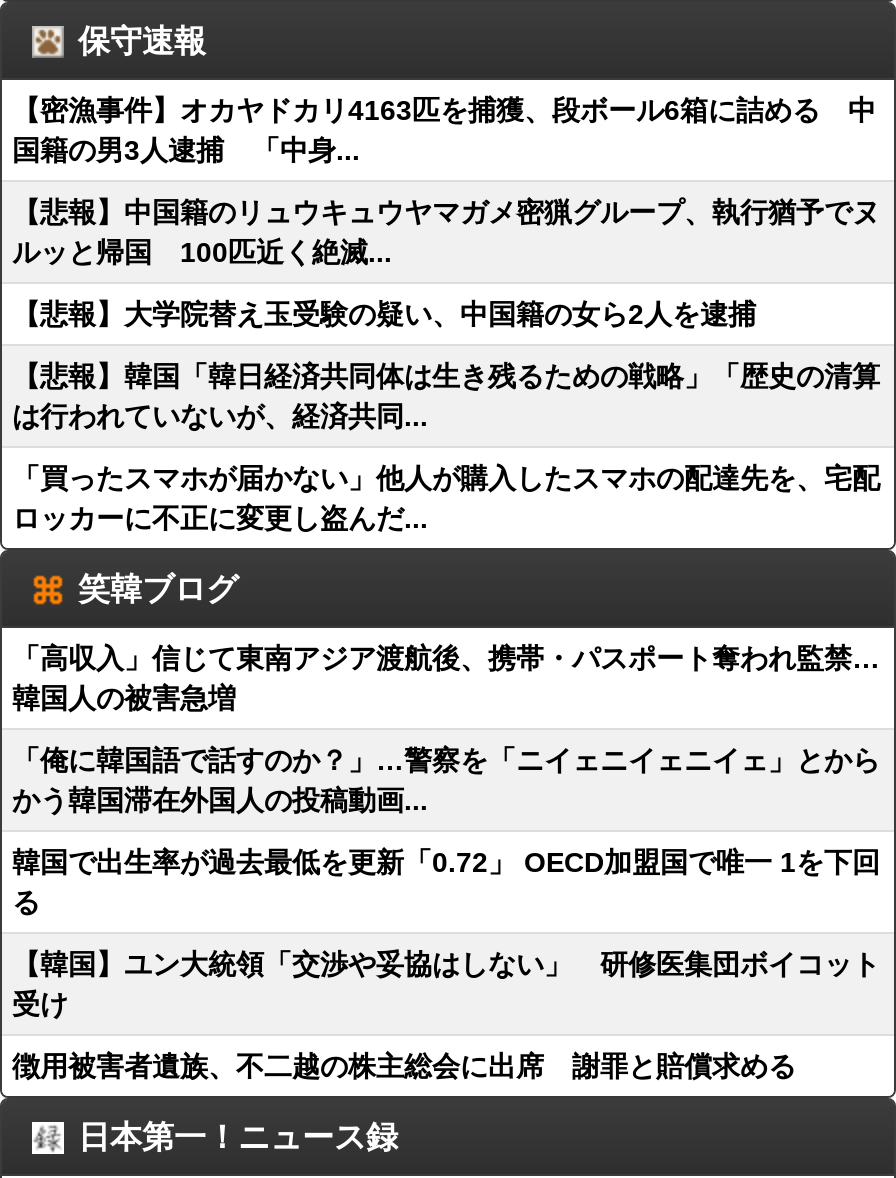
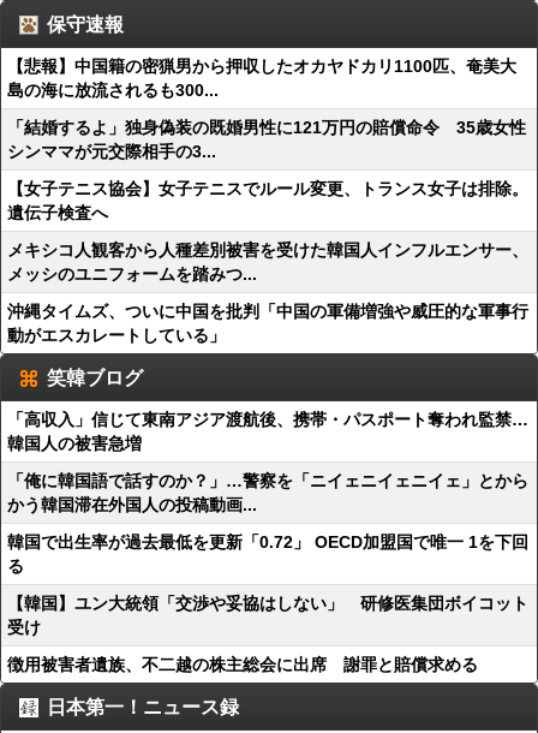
- 【密漁事件】オカヤドカリ4163匹を捕獲、段ボール6箱に詰める 中
- 国籍の男3人逮捕 「中身...
+ 【悲報】中国籍の密猟男から押収したオカヤドカリ1100匹、奄美大
+ 島の海に放流されるも300...

- 【悲報】中国籍のリュウキュウヤマガメ密猟グループ、執行猶予でヌ
- ルッと帰国 100匹近く絶滅...
+ 「結婚するよ」独身偽装の既婚男性に121万円の賠償命令 35歳女性
+ シンママが元交際相手の3...

- 【悲報】大学院替え玉受験の疑い、中国籍の女ら2人を逮捕
+ 【女子テニス協会】女子テニスでルール変更、トランス女子は排除。
+ 遺伝子検査へ

- 【悲報】韓国「韓日経済共同体は生き残るための戦略」「歴史の清算
- は行われていないが、経済共同...
+ メキシコ人観客から人種差別被害を受けた韓国人インフルエンサー、
+ メッシのユニフォームを踏みつ...

- 「買ったスマホが届かない」他人が購入したスマホの配達先を、宅配
- ロッカーに不正に変更し盗んだ...
+ 沖縄タイムズ、ついに中国を批判「中国の軍備増強や威圧的な軍事行
+ 動がエスカレートしている」
